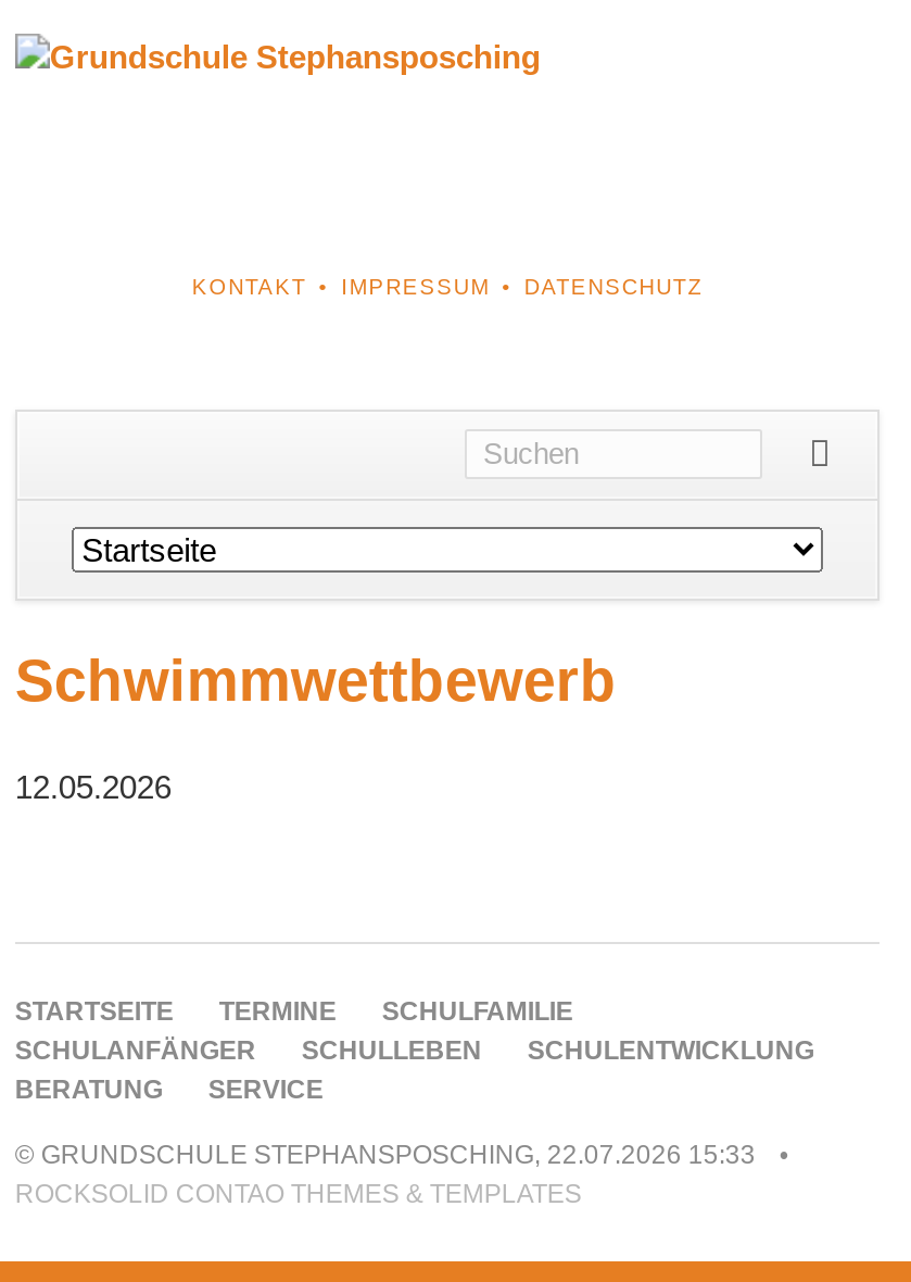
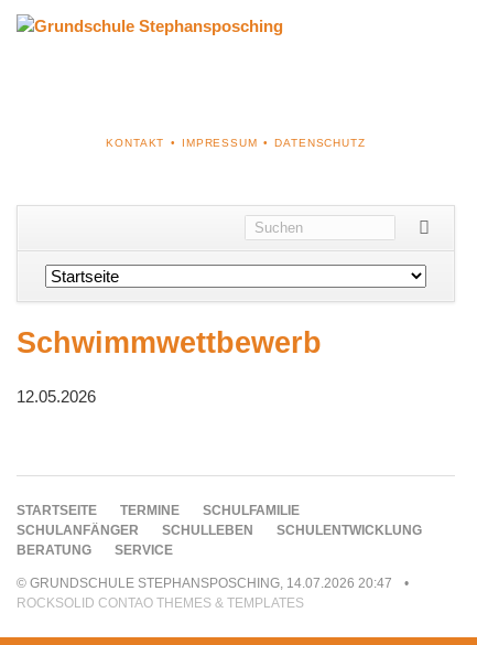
- © GRUNDSCHULE STEPHANSPOSCHING, 22.07.2026 15:33
+ © GRUNDSCHULE STEPHANSPOSCHING, 14.07.2026 20:47
